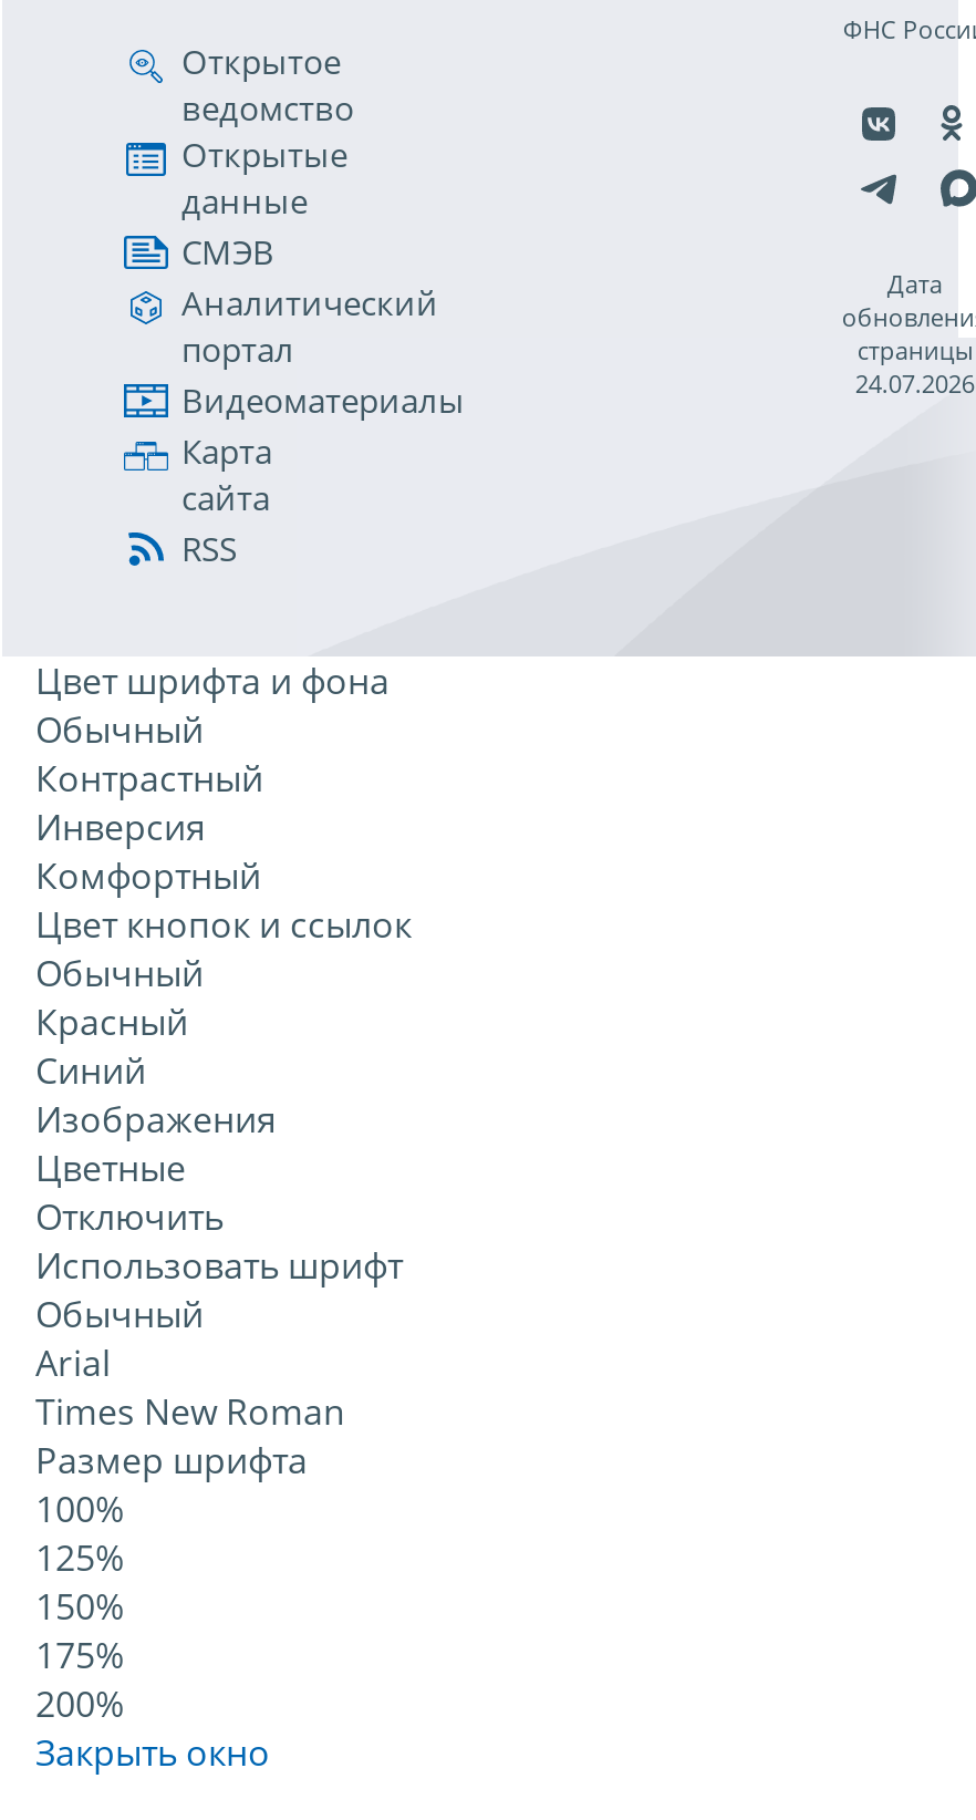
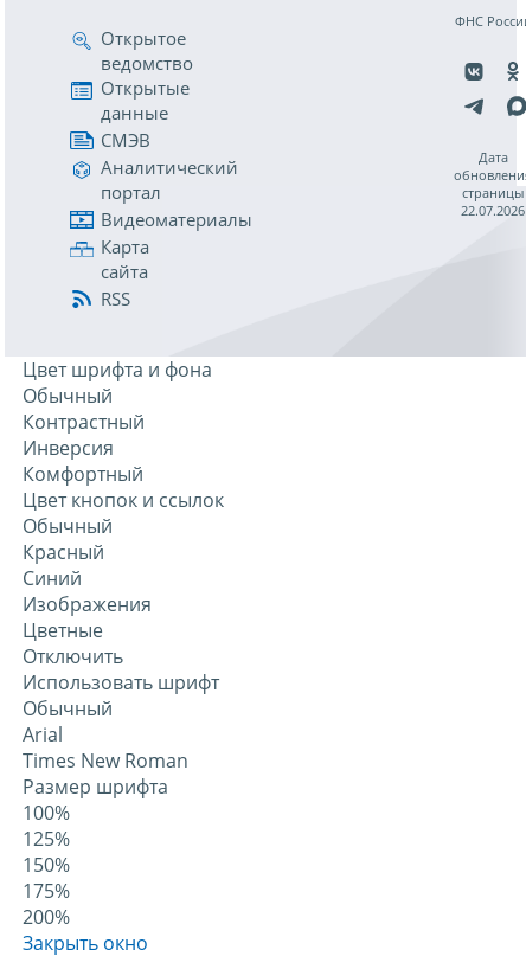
- 24.07.2026
+ 22.07.2026
